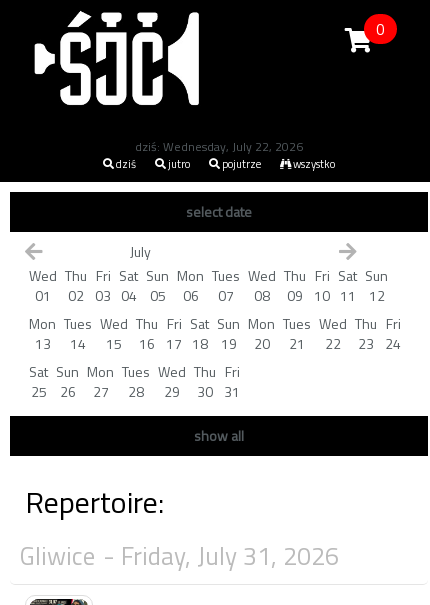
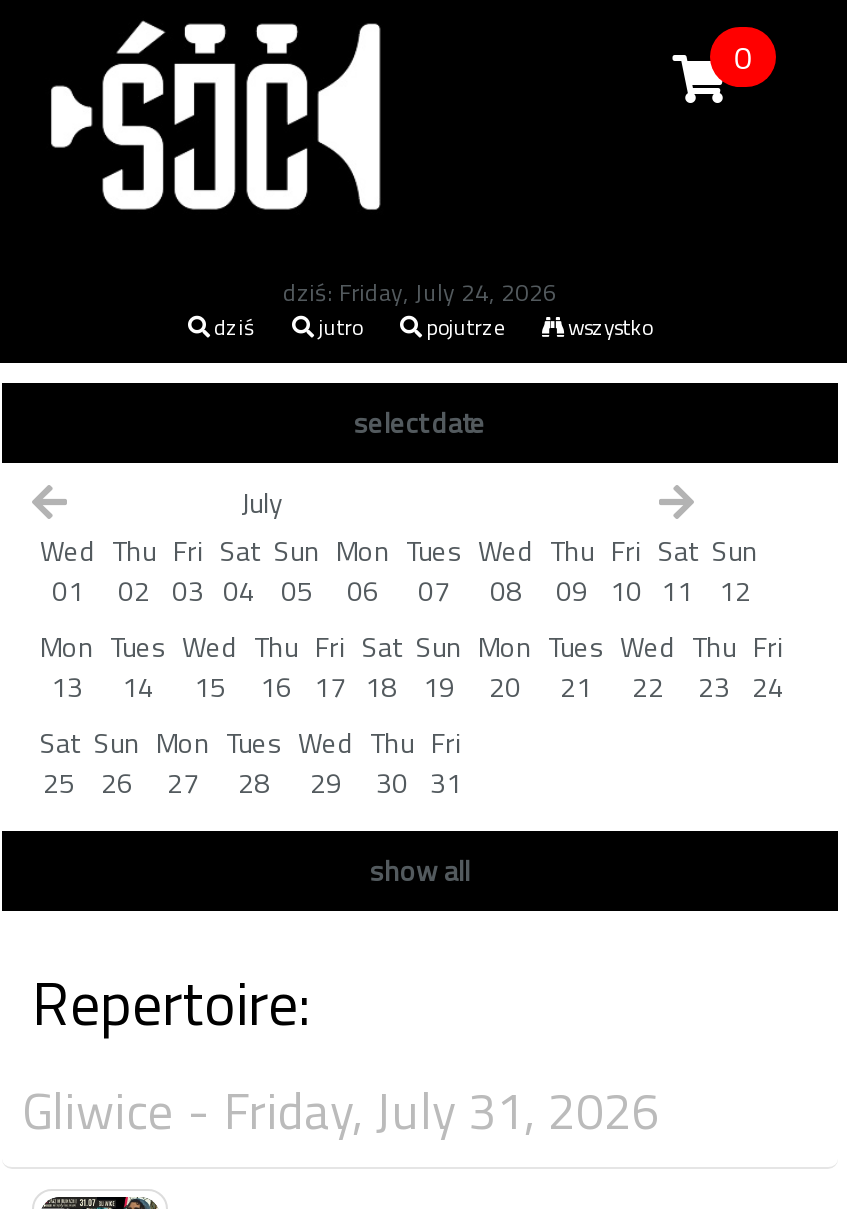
- dziś: Wednesday, July 22, 2026
+ dziś: Friday, July 24, 2026
